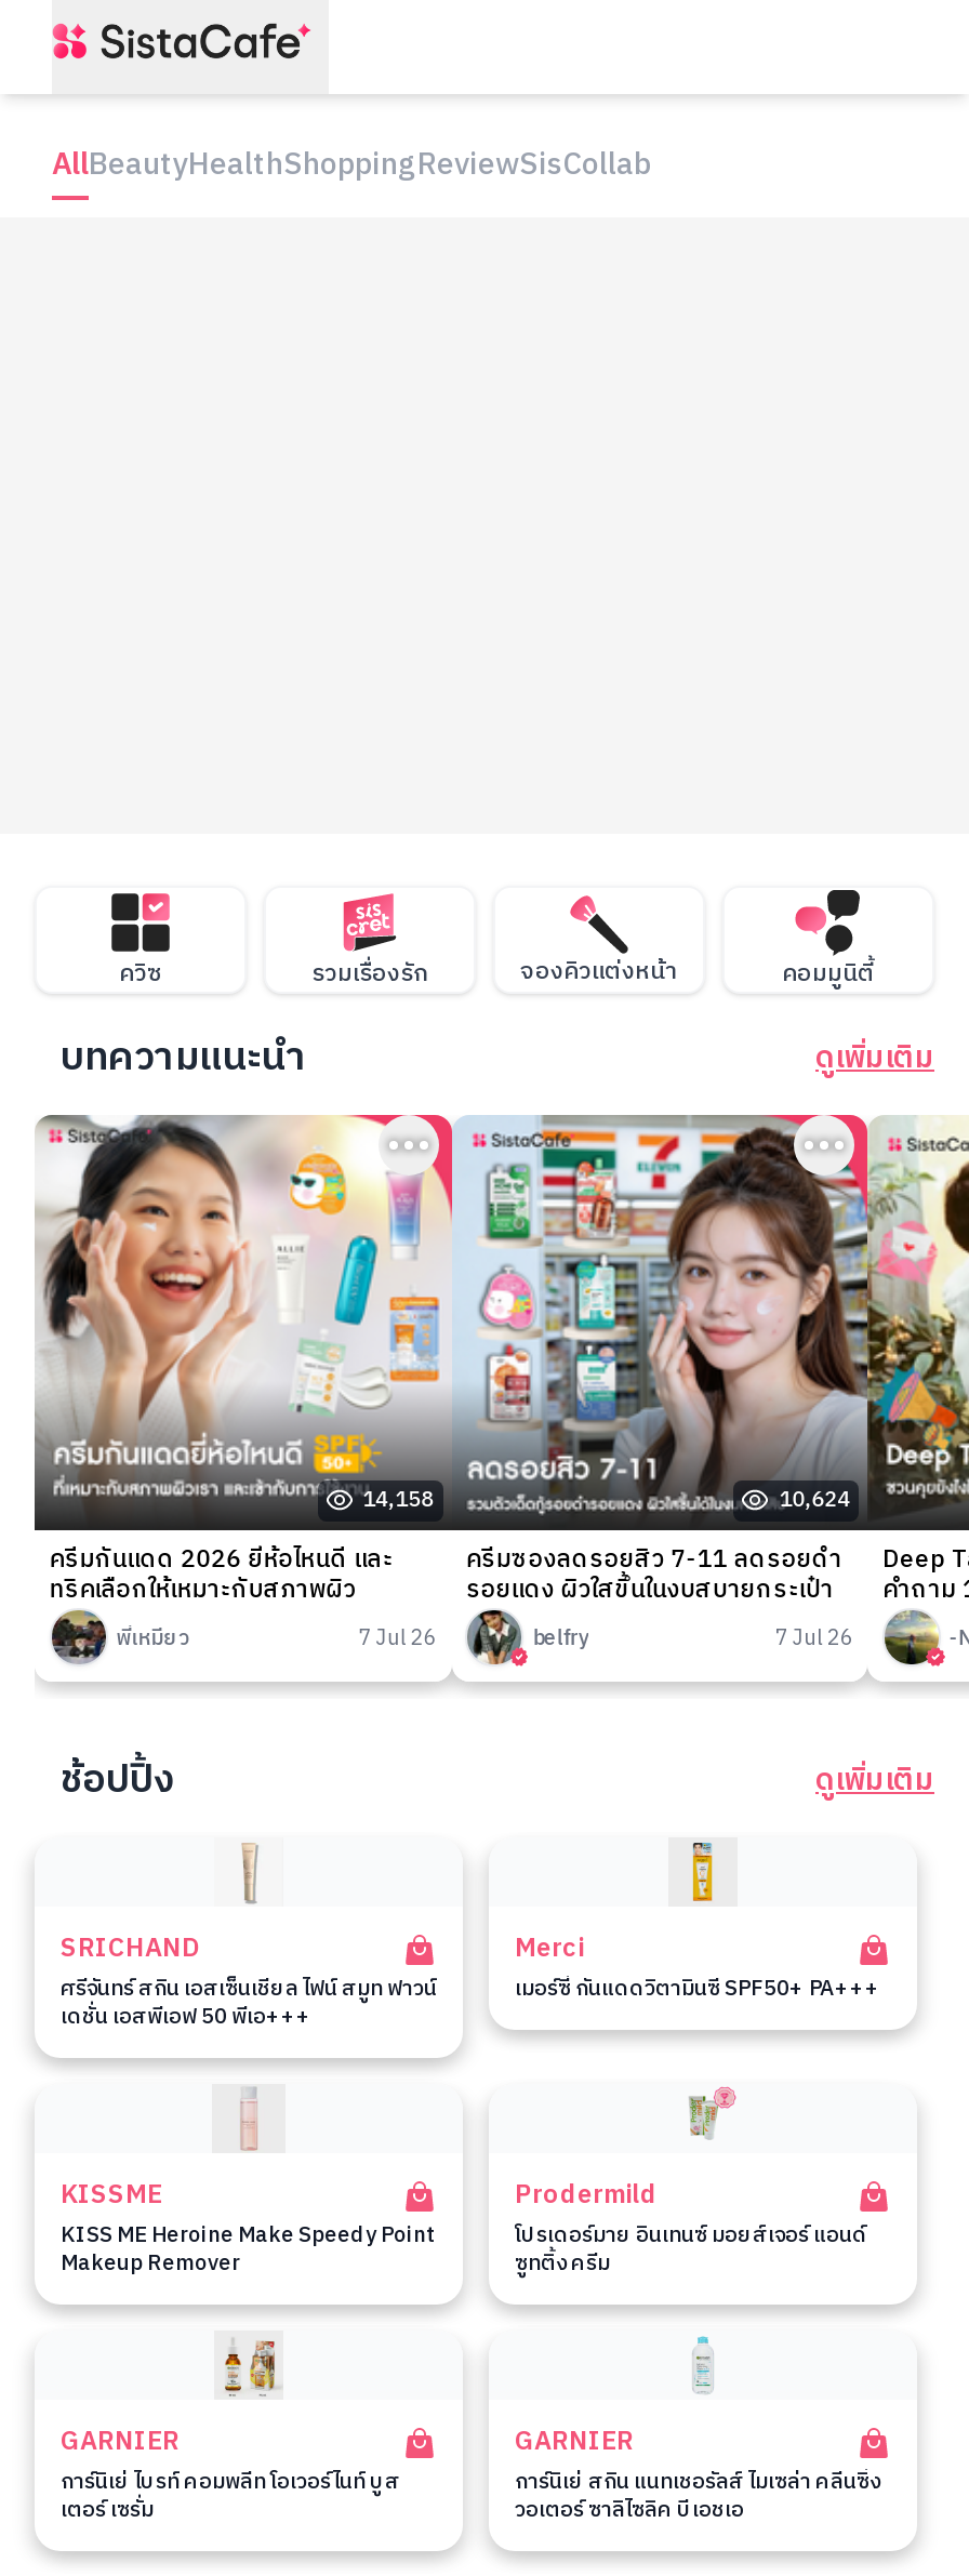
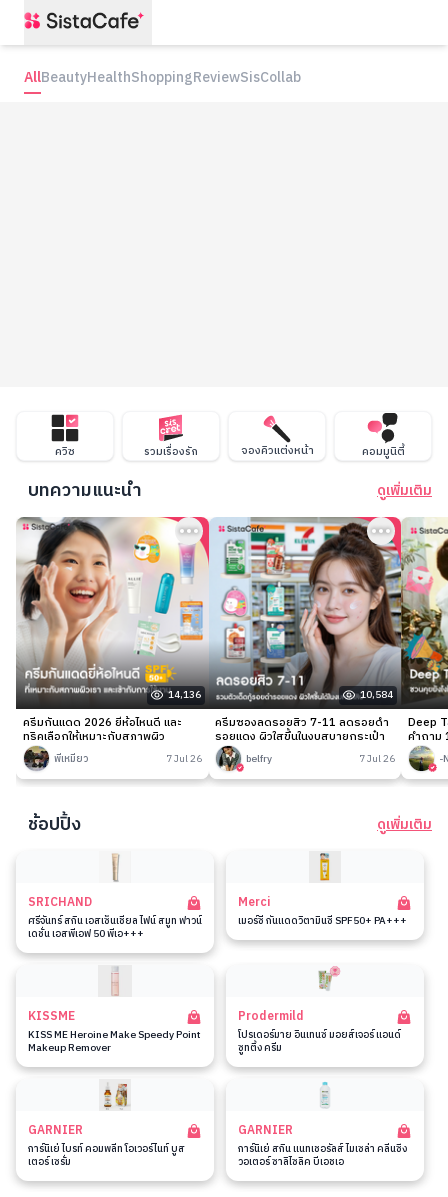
- 14,158
+ 14,136

- 10,624
+ 10,584
